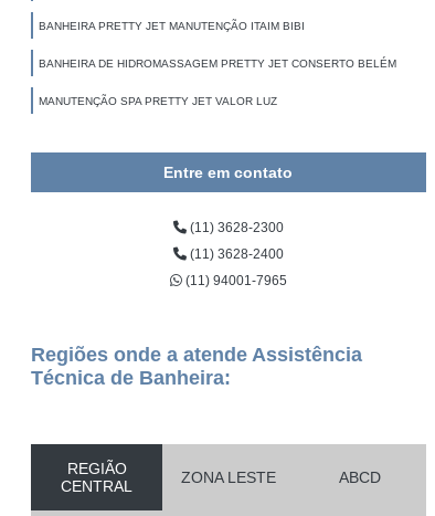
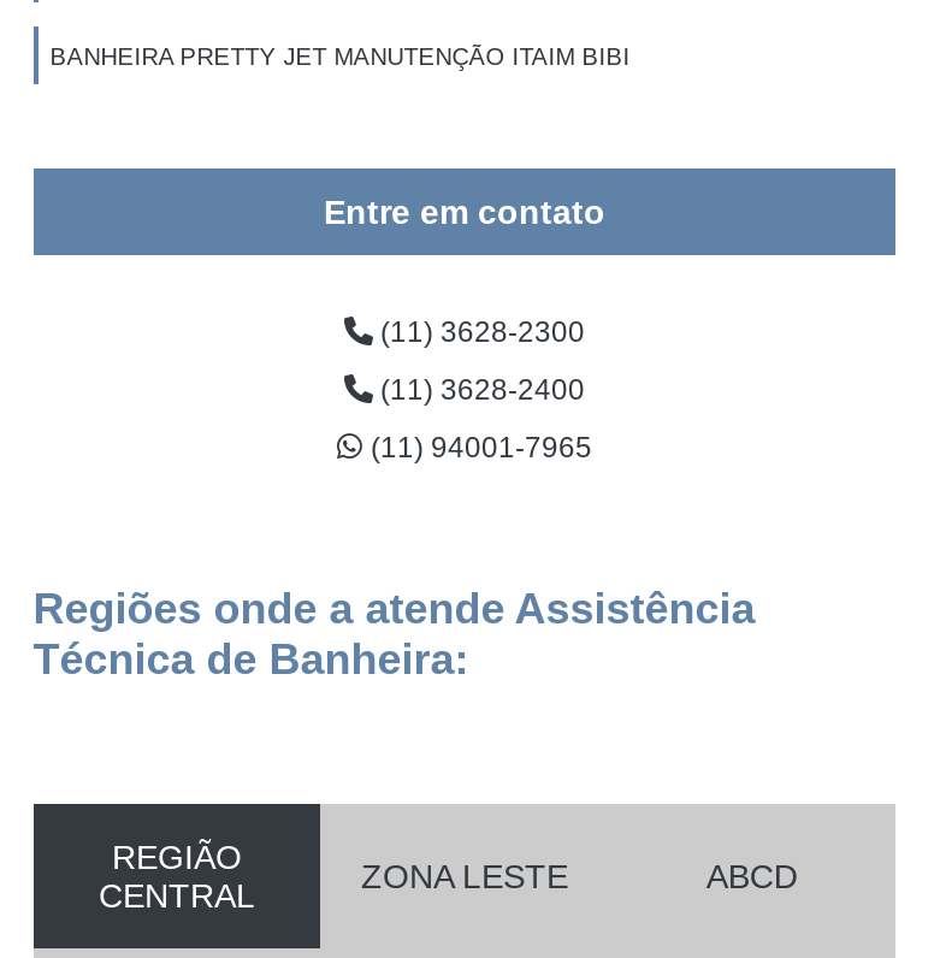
- BANHEIRA DE HIDROMASSAGEM PRETTY JET CONSERTO BELÉM
- MANUTENÇÃO SPA PRETTY JET VALOR LUZ
